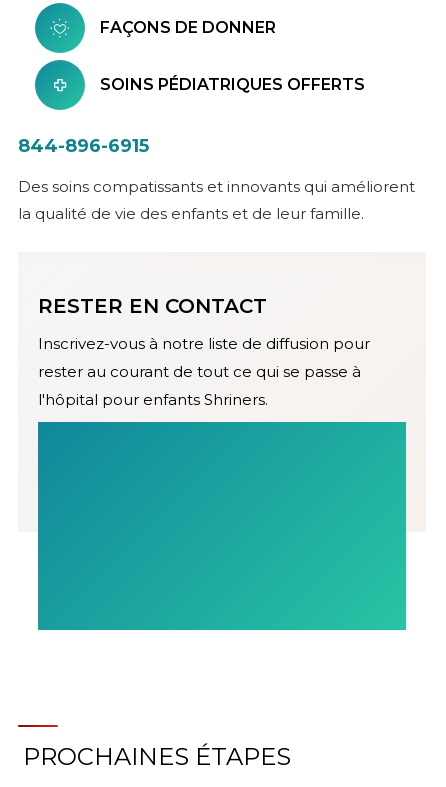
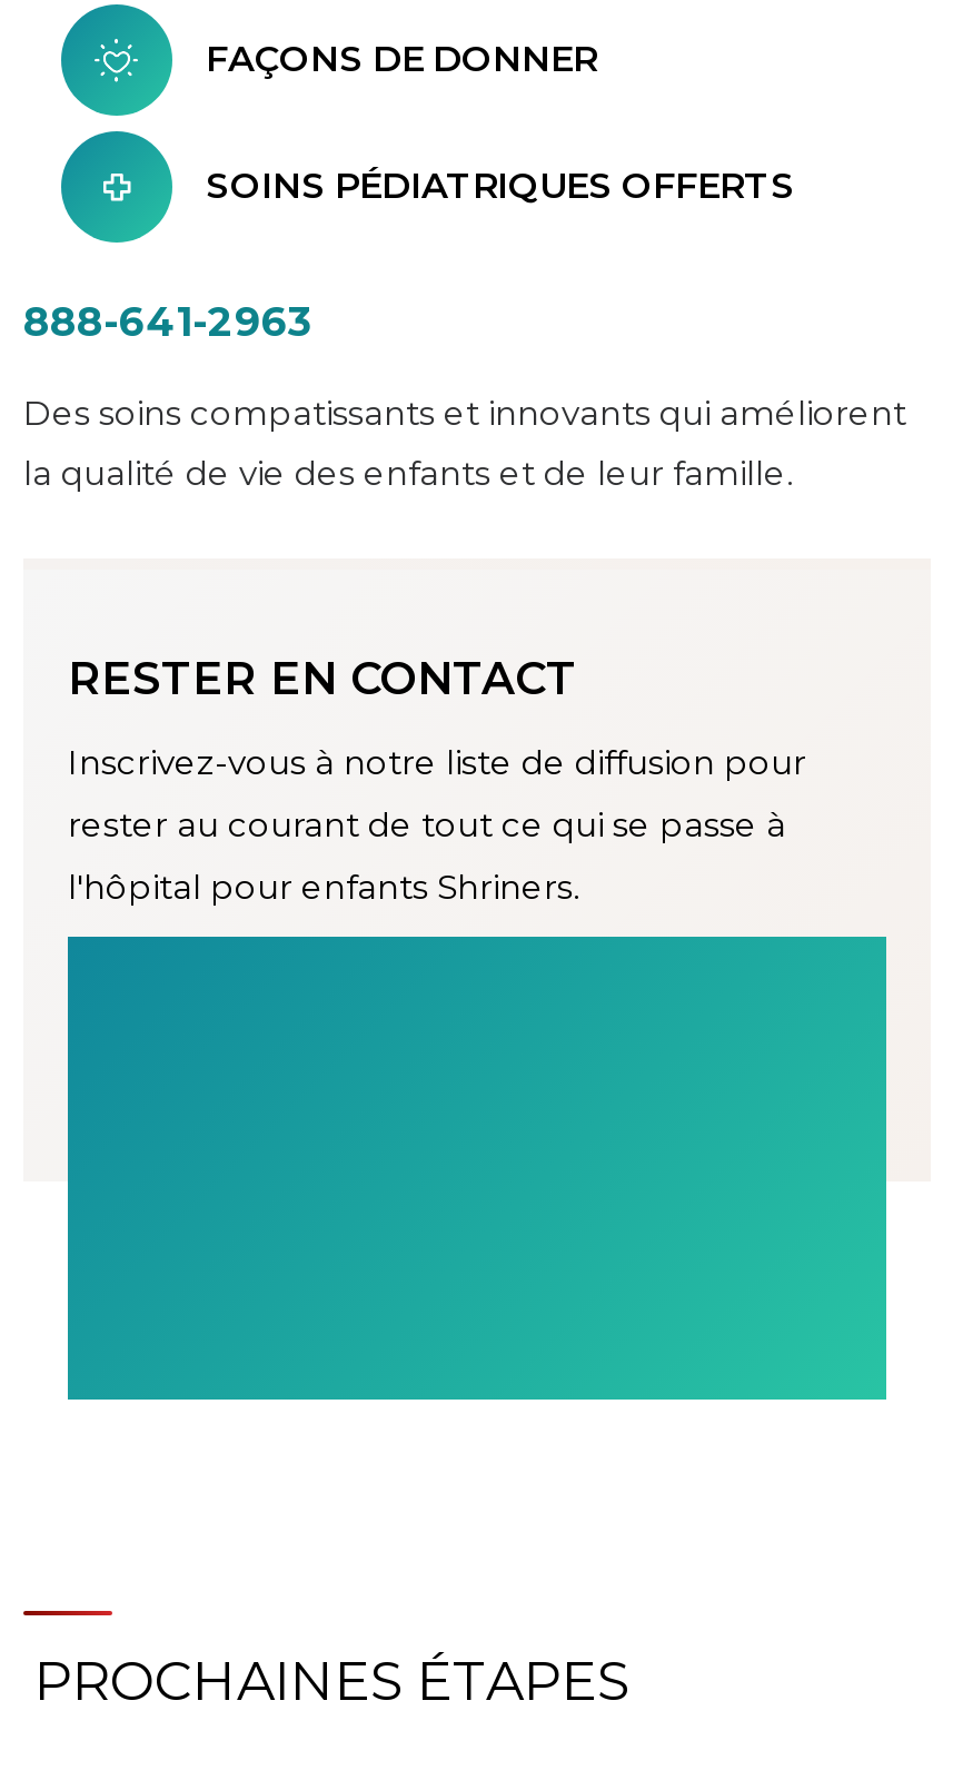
- 844-896-6915
+ 888-641-2963
